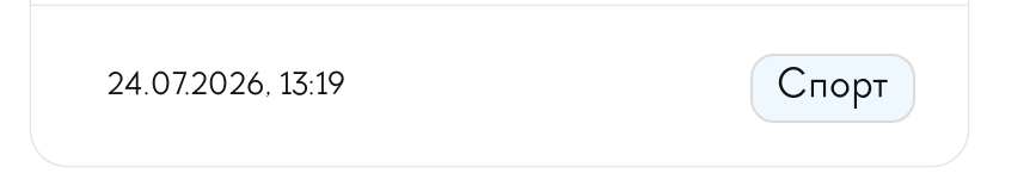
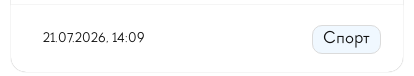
- 24.07.2026, 13:19
+ 21.07.2026, 14:09
